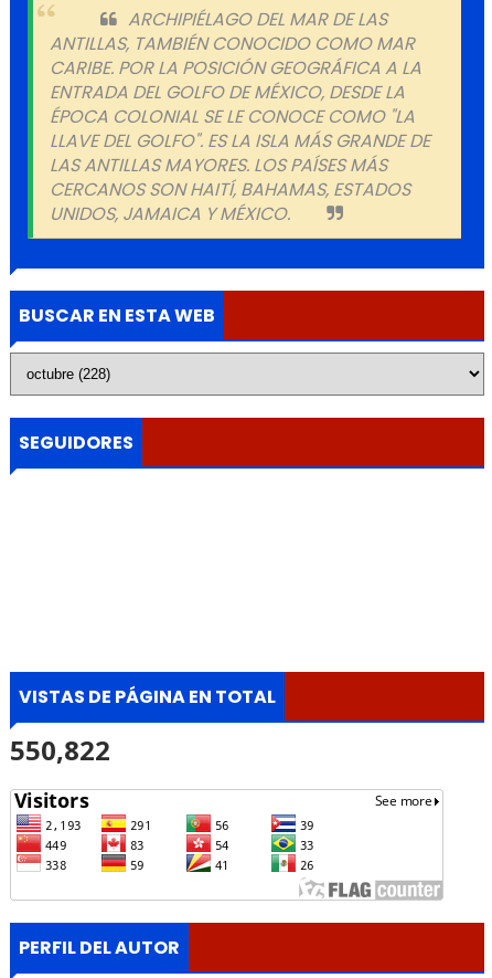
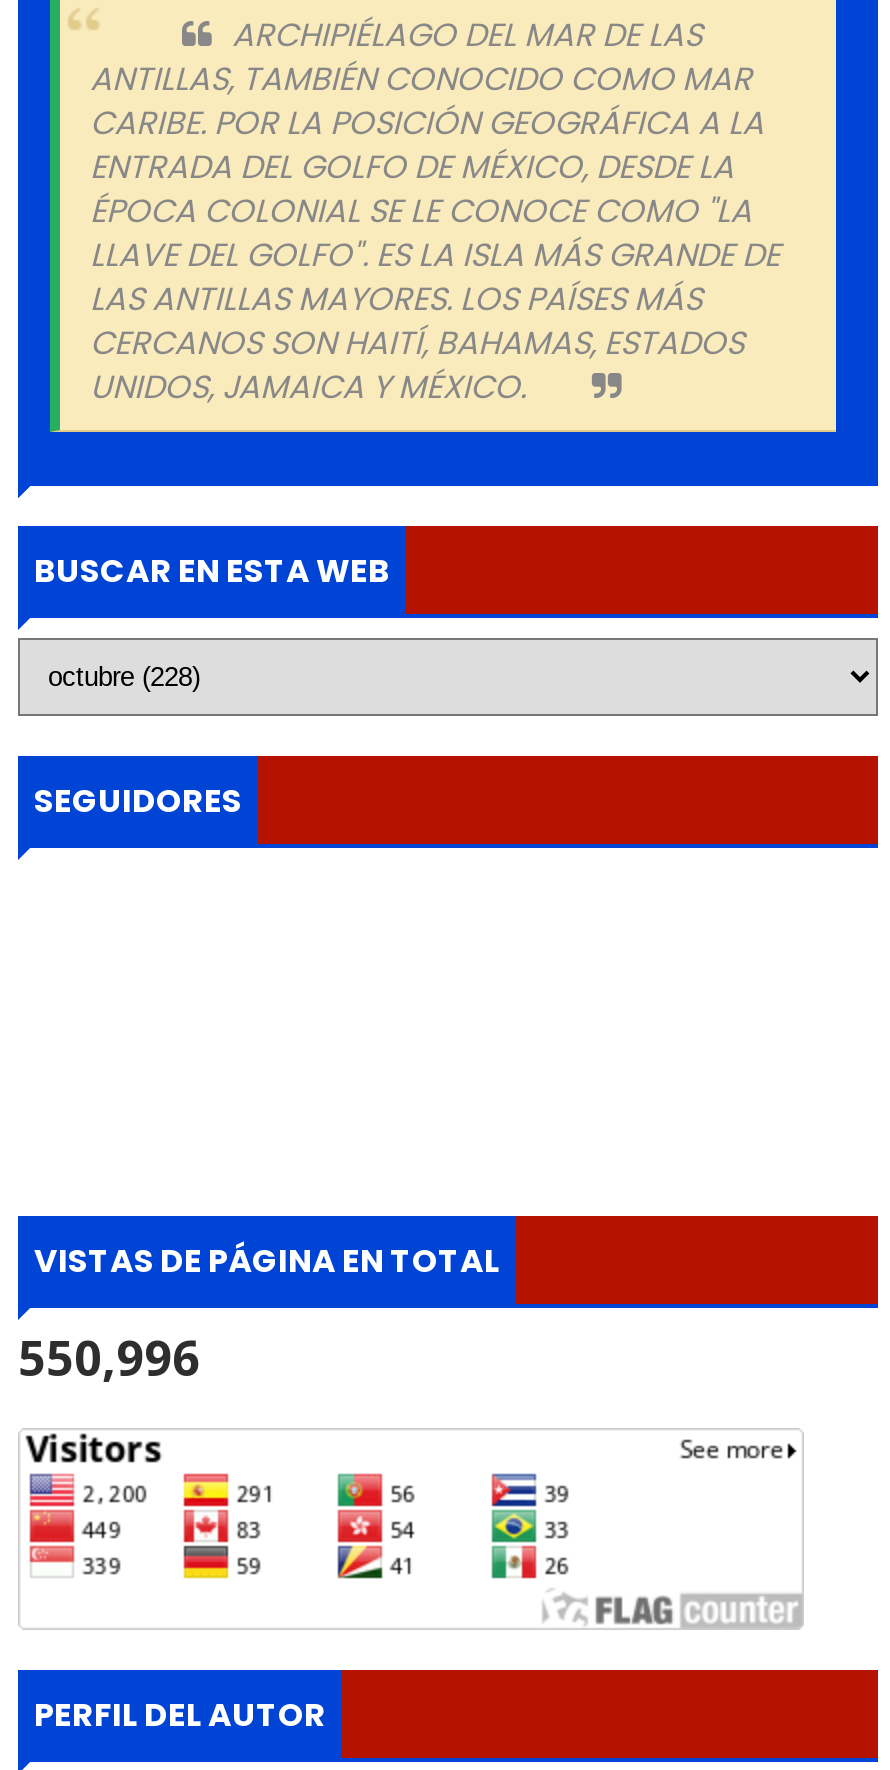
- 550,822
+ 550,996
